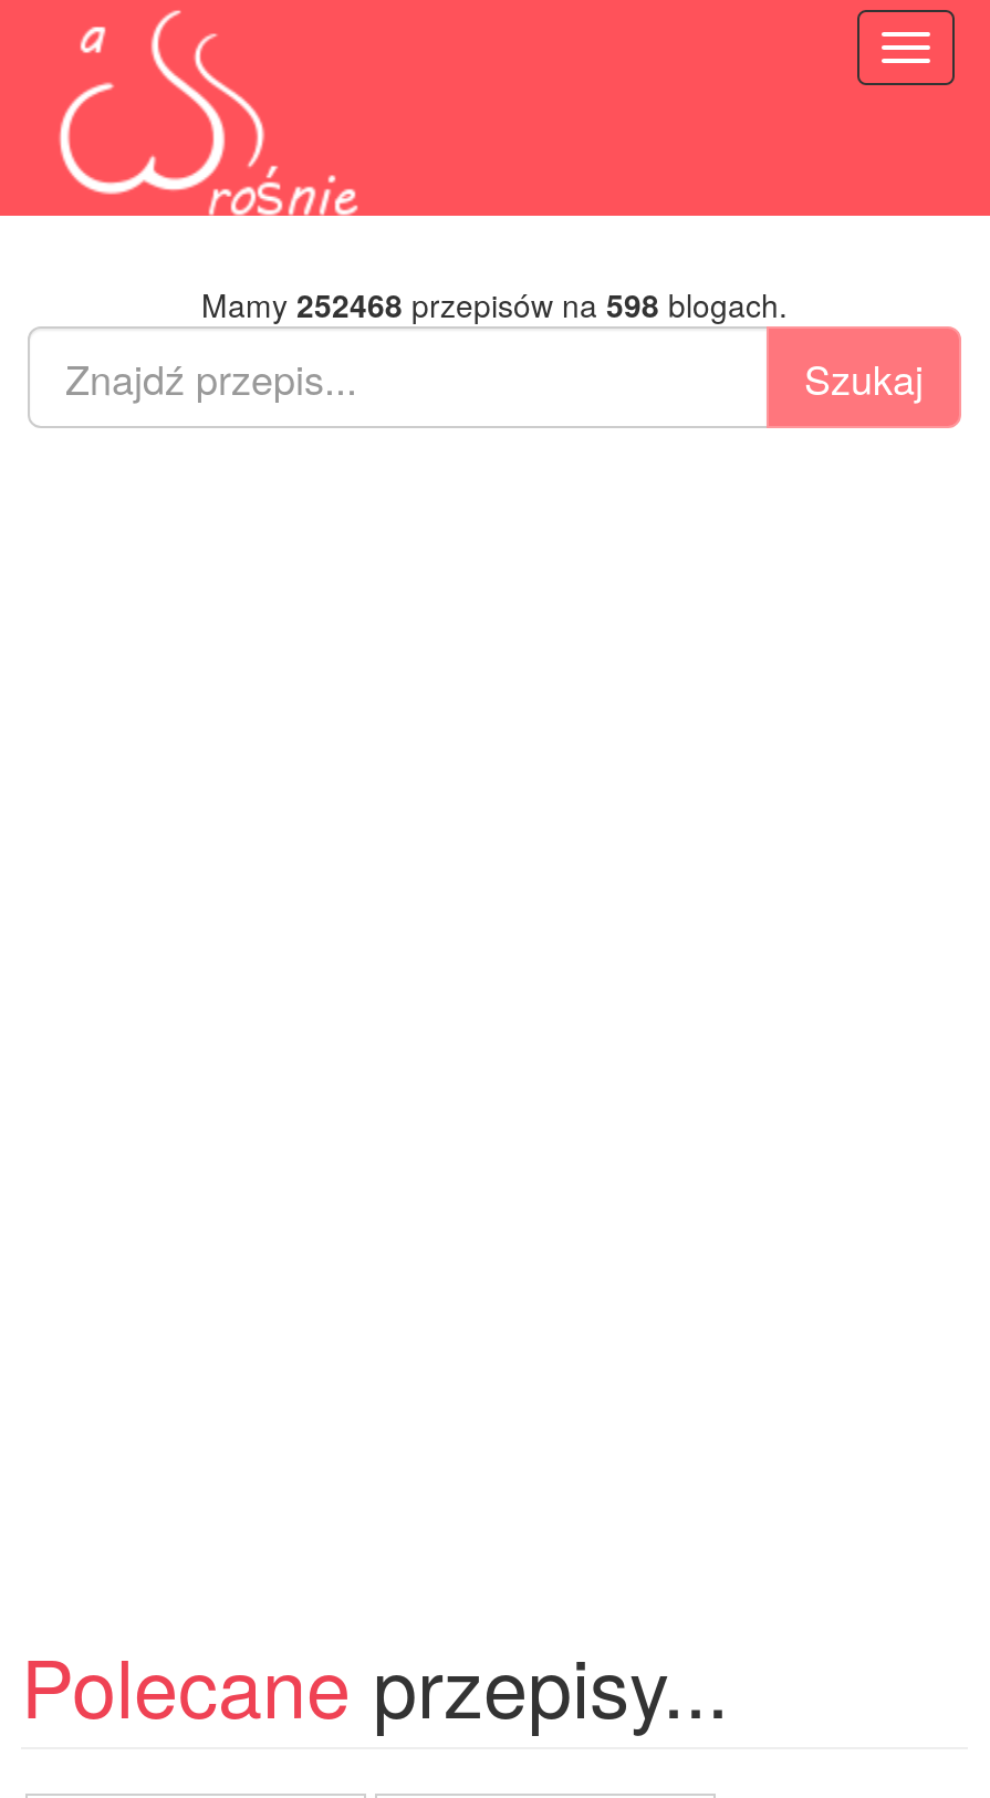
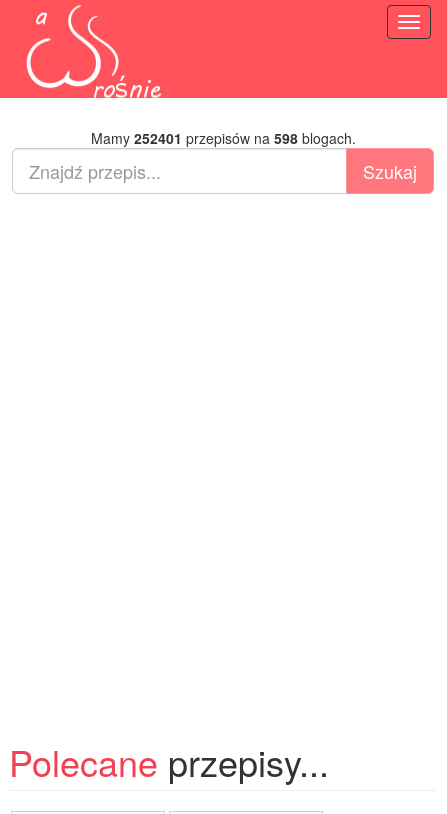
- Mamy 252468 przepisów na 598 blogach.
+ Mamy 252401 przepisów na 598 blogach.
